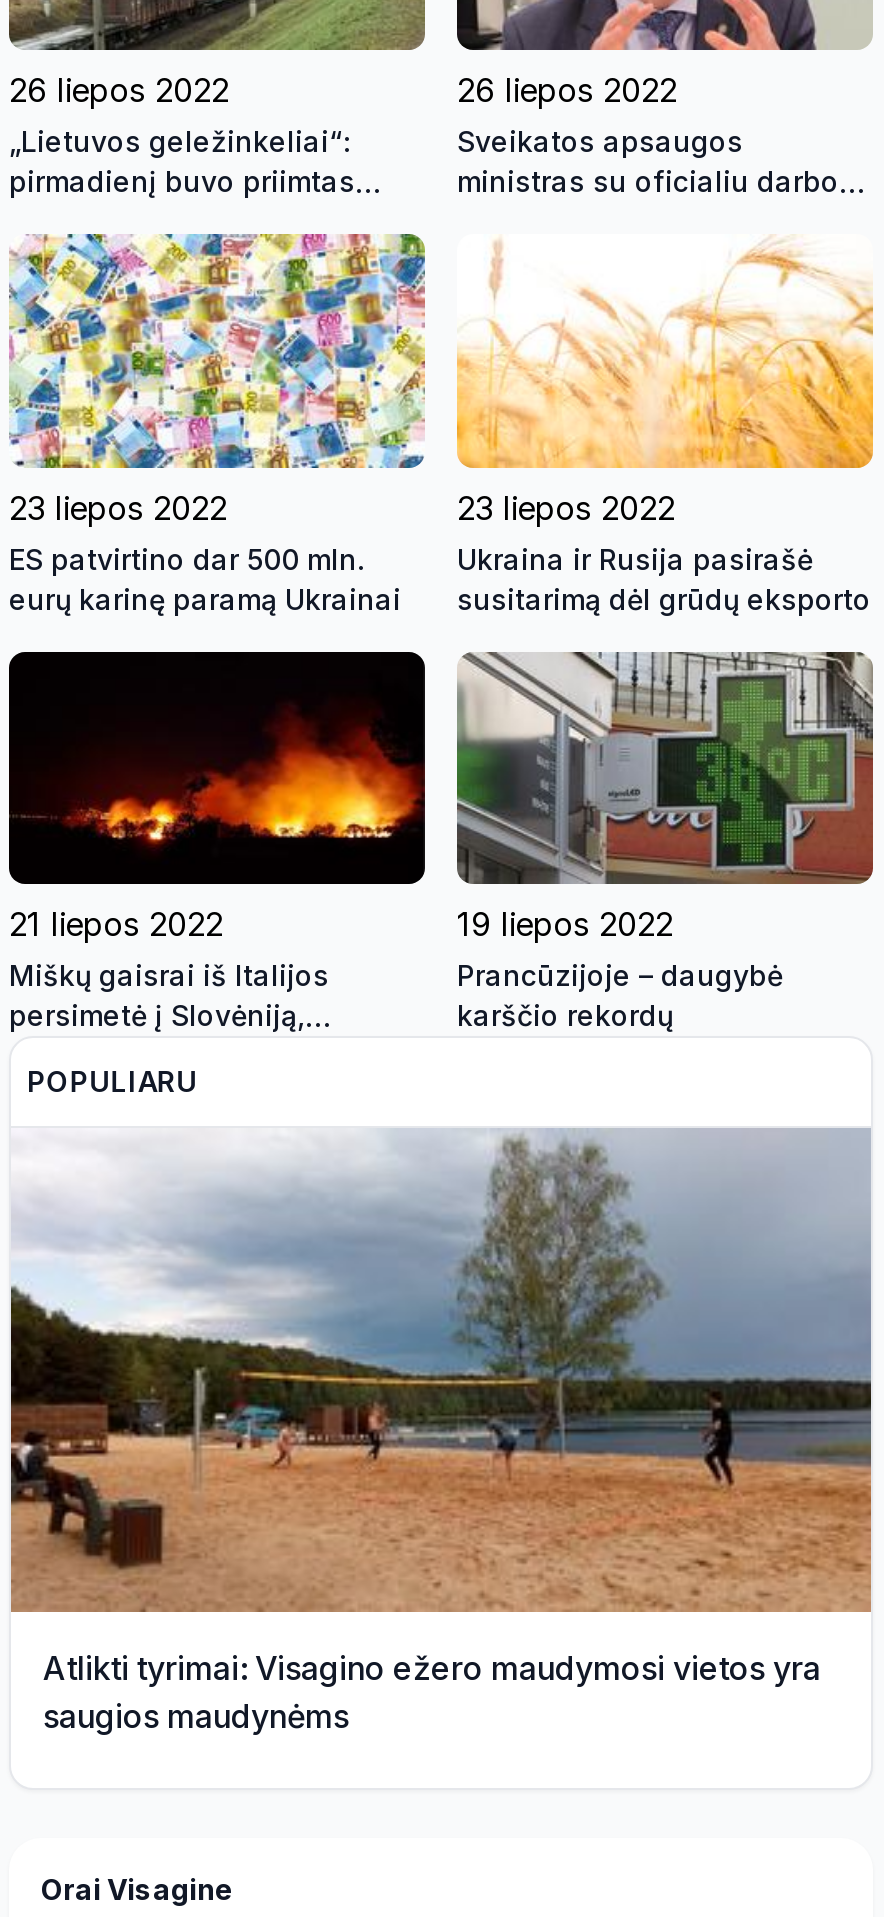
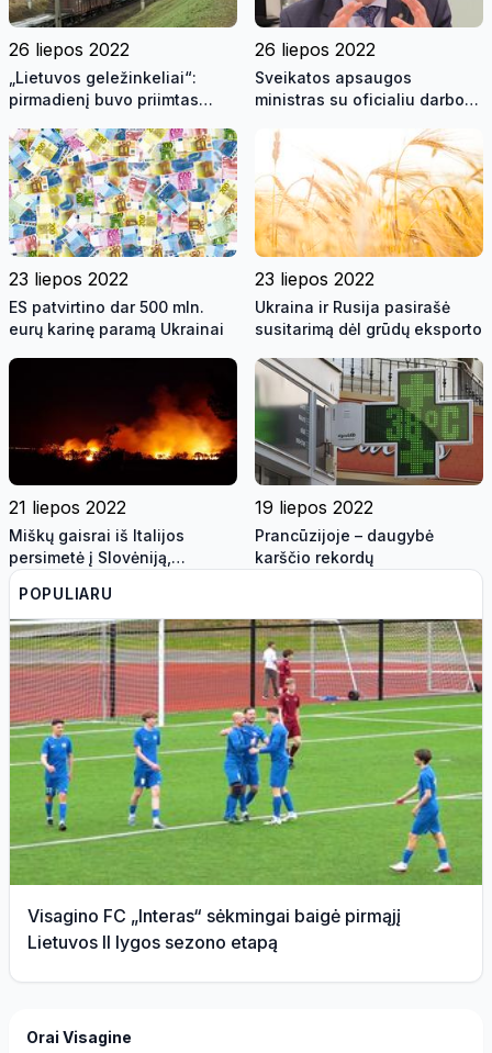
- [image]
- Atlikti tyrimai: Visagino ežero maudymosi vietos yra
- saugios maudynėms
+ [image]
+ Visagino FC „Interas“ sėkmingai baigė pirmąjį
+ Lietuvos II lygos sezono etapą
